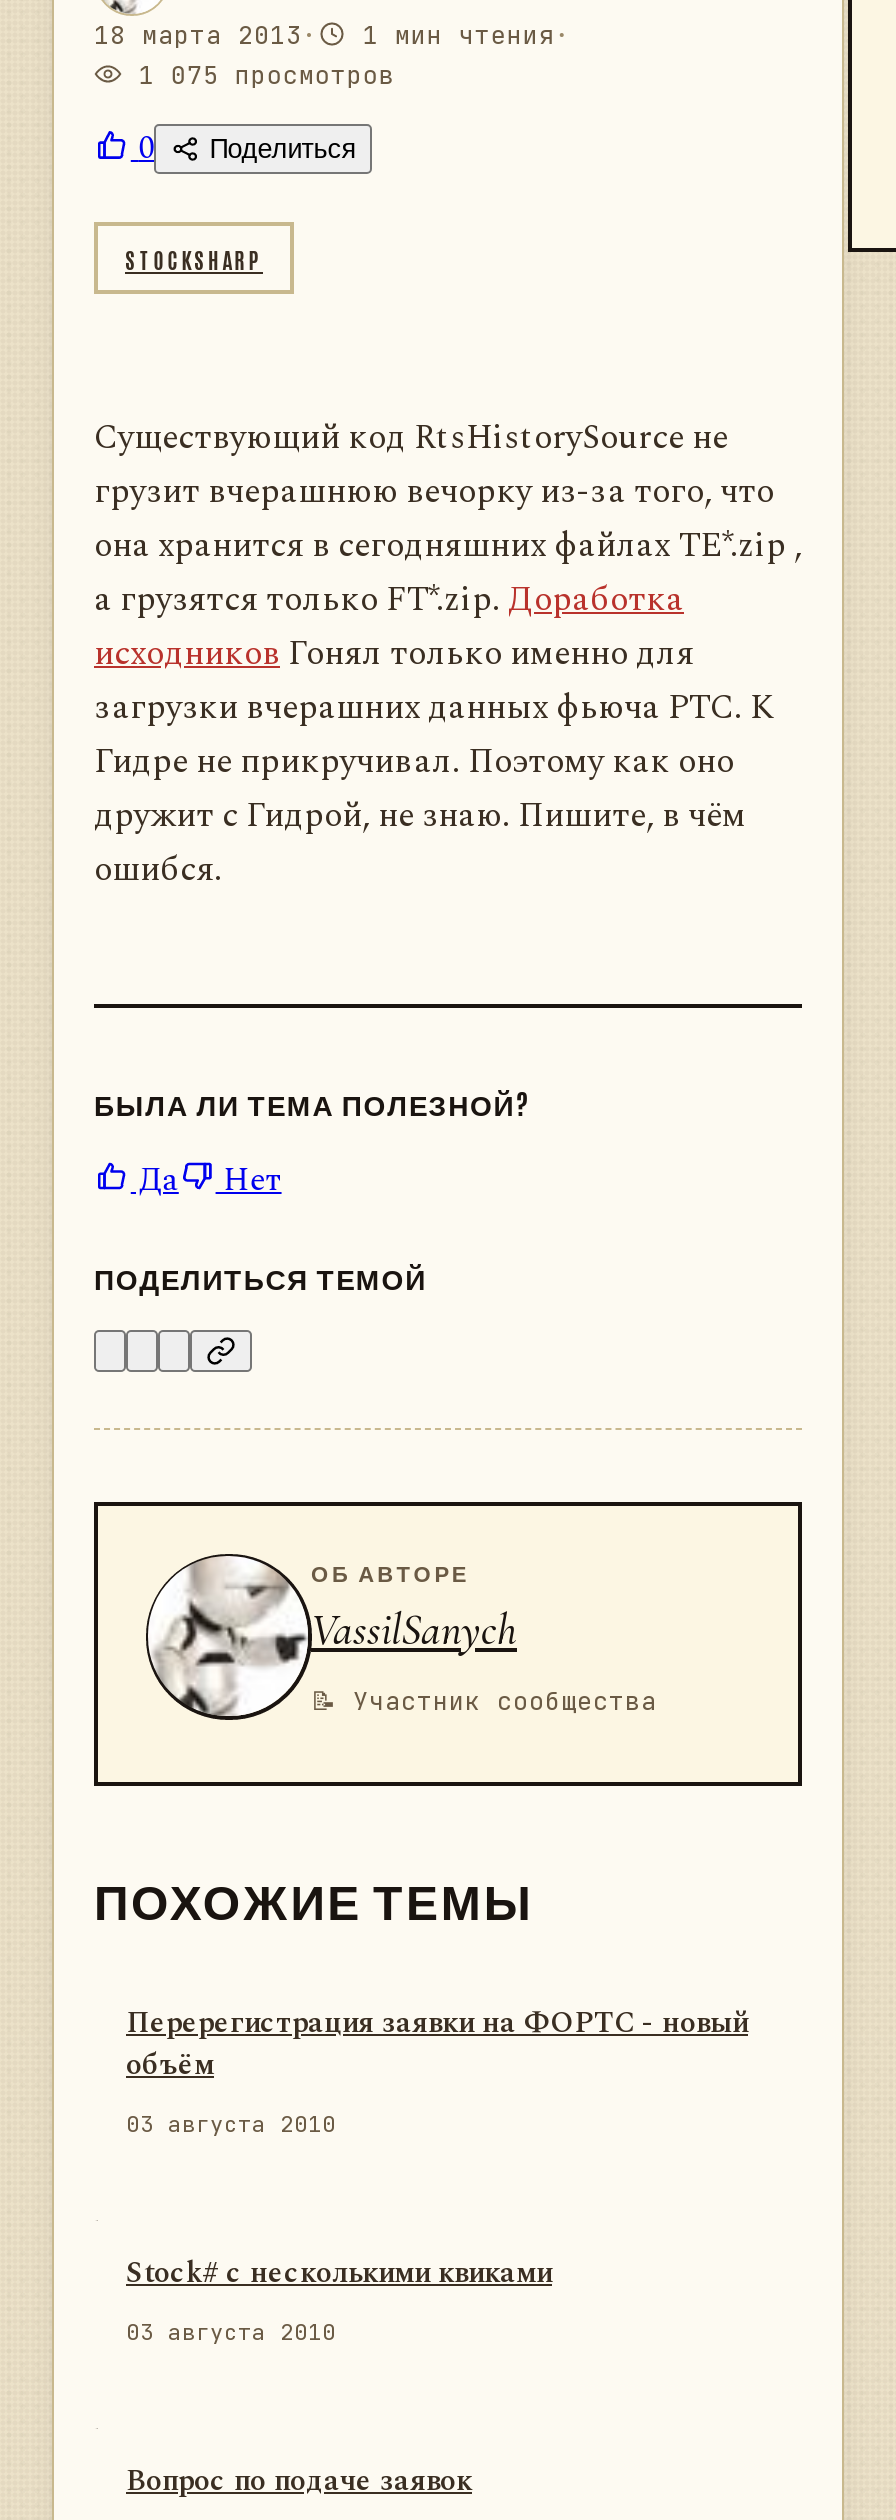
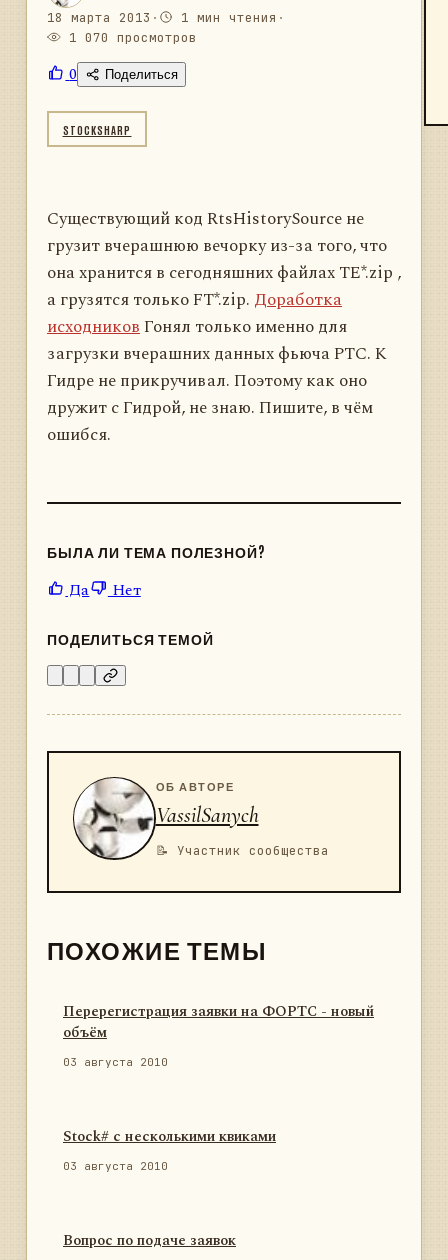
- 1 075 просмотров
+ 1 070 просмотров
